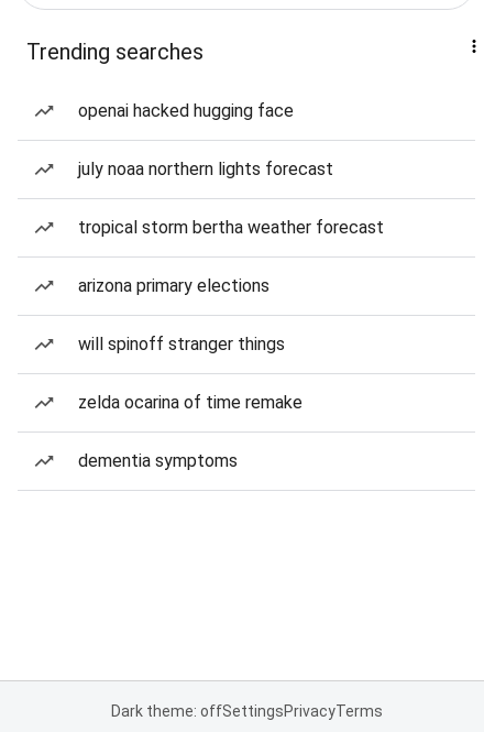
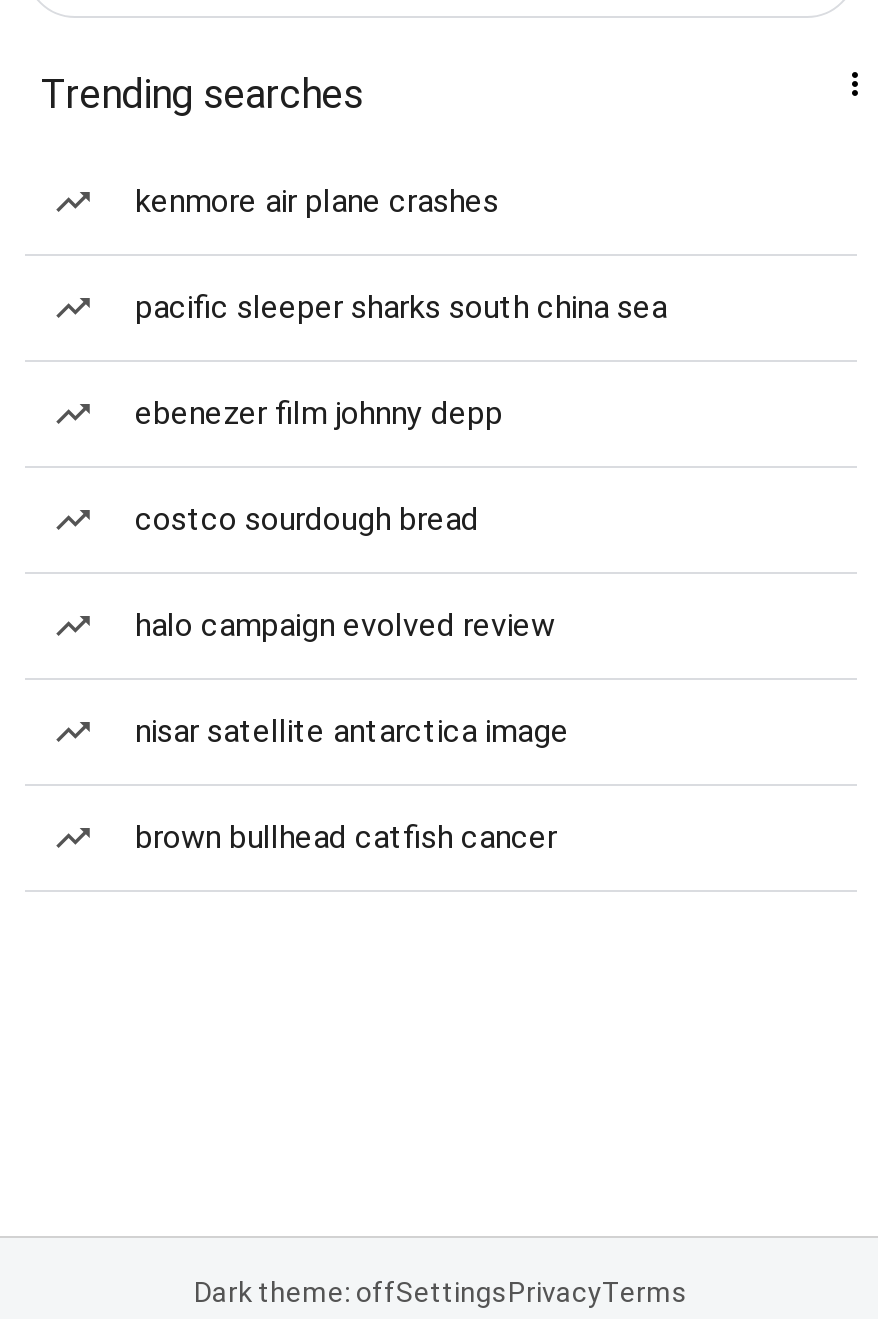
- openai hacked hugging face
+ kenmore air plane crashes

- july noaa northern lights forecast
+ pacific sleeper sharks south china sea

- tropical storm bertha weather forecast
+ ebenezer film johnny depp

- arizona primary elections
+ costco sourdough bread

- will spinoff stranger things
+ halo campaign evolved review

- zelda ocarina of time remake
+ nisar satellite antarctica image

- dementia symptoms
+ brown bullhead catfish cancer
